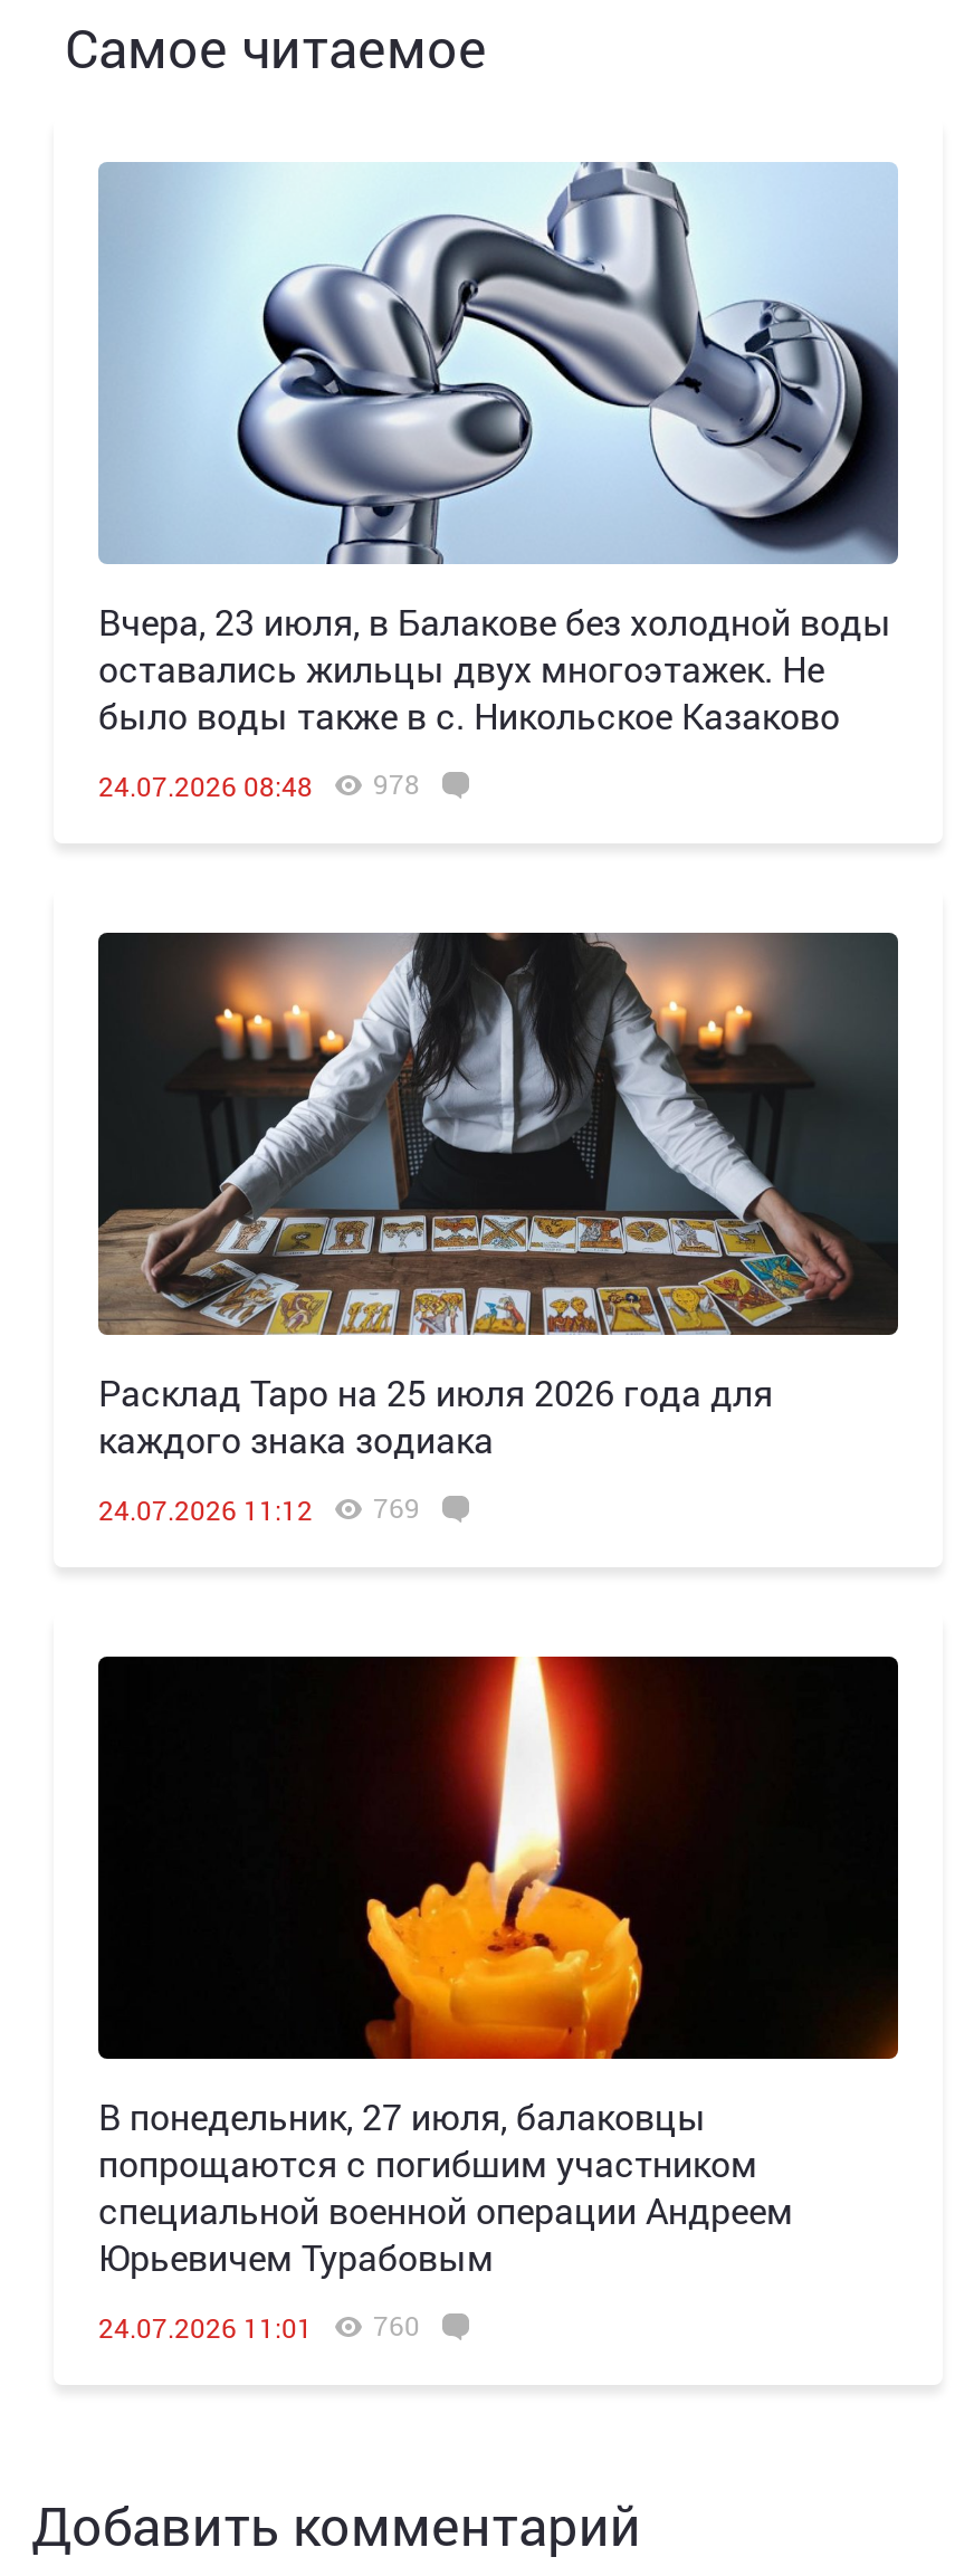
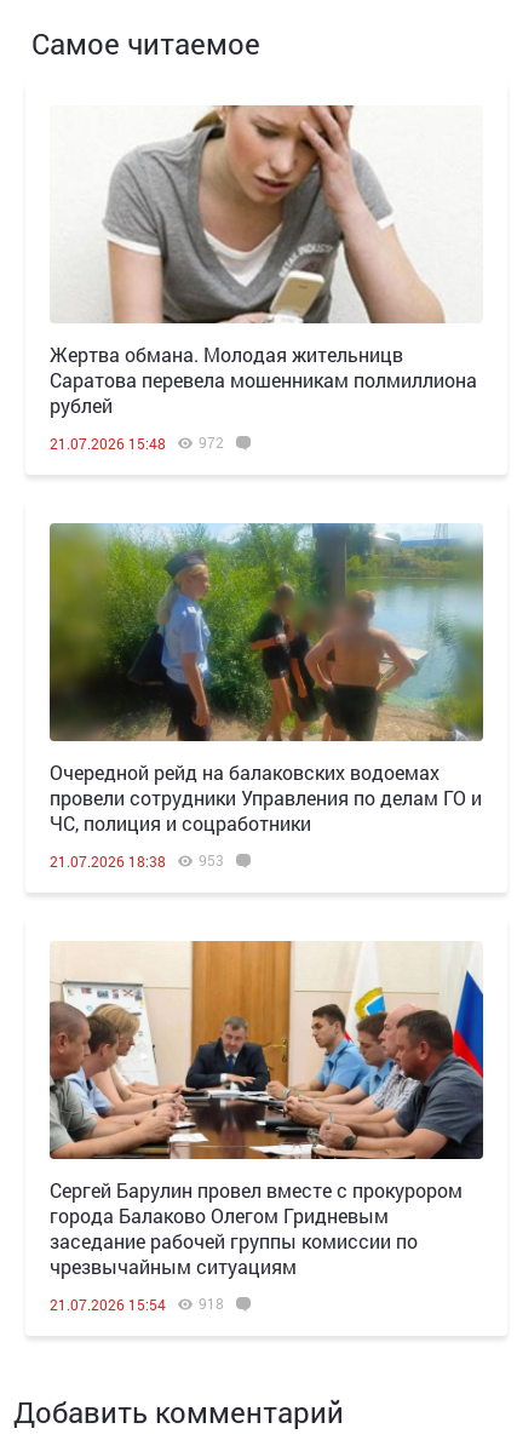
- [image]
- Вчера, 23 июля, в Балакове без холодной воды
- оставались жильцы двух многоэтажек. Не
- было воды также в с. Никольское Казаково
+ [image]
+ Жертва обмана. Молодая жительницв
+ Саратова перевела мошенникам полмиллиона
+ рублей

- 24.07.2026 08:48
- 978
+ 21.07.2026 15:48
+ 972

- [image]
- Расклад Таро на 25 июля 2026 года для
- каждого знака зодиака
+ [image]
+ Очередной рейд на балаковских водоемах
+ провели сотрудники Управления по делам ГО и
+ ЧС, полиция и соцработники

- 24.07.2026 11:12
- 769
+ 21.07.2026 18:38
+ 953

- [image]
- В понедельник, 27 июля, балаковцы
- попрощаются с погибшим участником
- специальной военной операции Андреем
- Юрьевичем Турабовым
+ [image]
+ Сергей Барулин провел вместе с прокурором
+ города Балаково Олегом Гридневым
+ заседание рабочей группы комиссии по
+ чрезвычайным ситуациям

- 24.07.2026 11:01
- 760
+ 21.07.2026 15:54
+ 918
